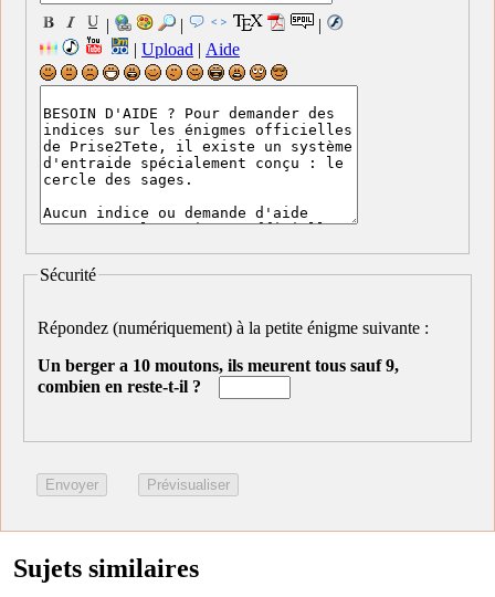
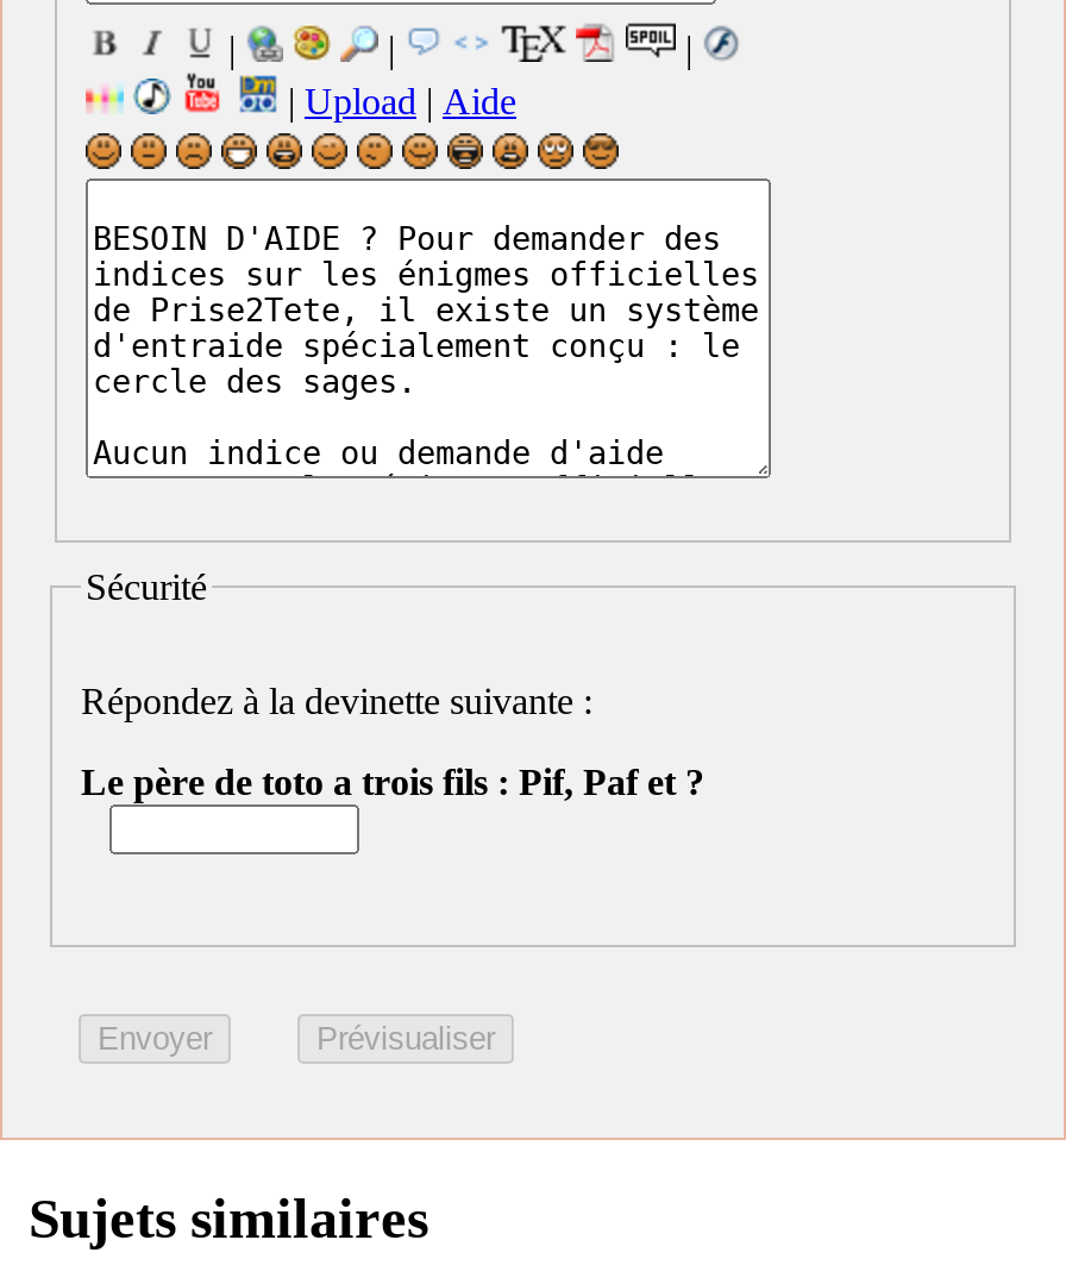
- Répondez (numériquement) à la petite énigme suivante :
+ Répondez à la devinette suivante :

- Un berger a 10 moutons, ils meurent tous sauf 9,
- combien en reste-t-il ?
+ Le père de toto a trois fils : Pif, Paf et ?
